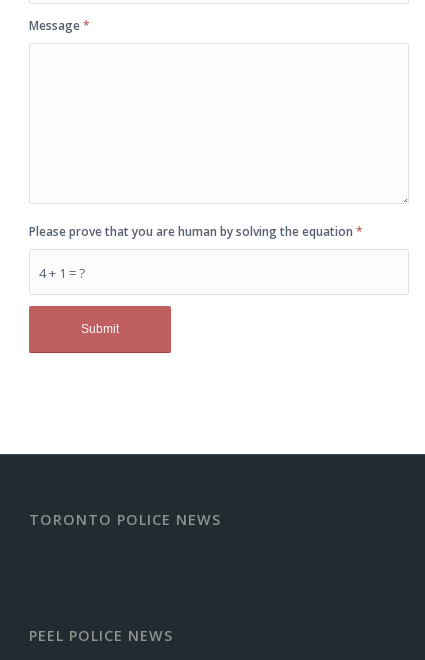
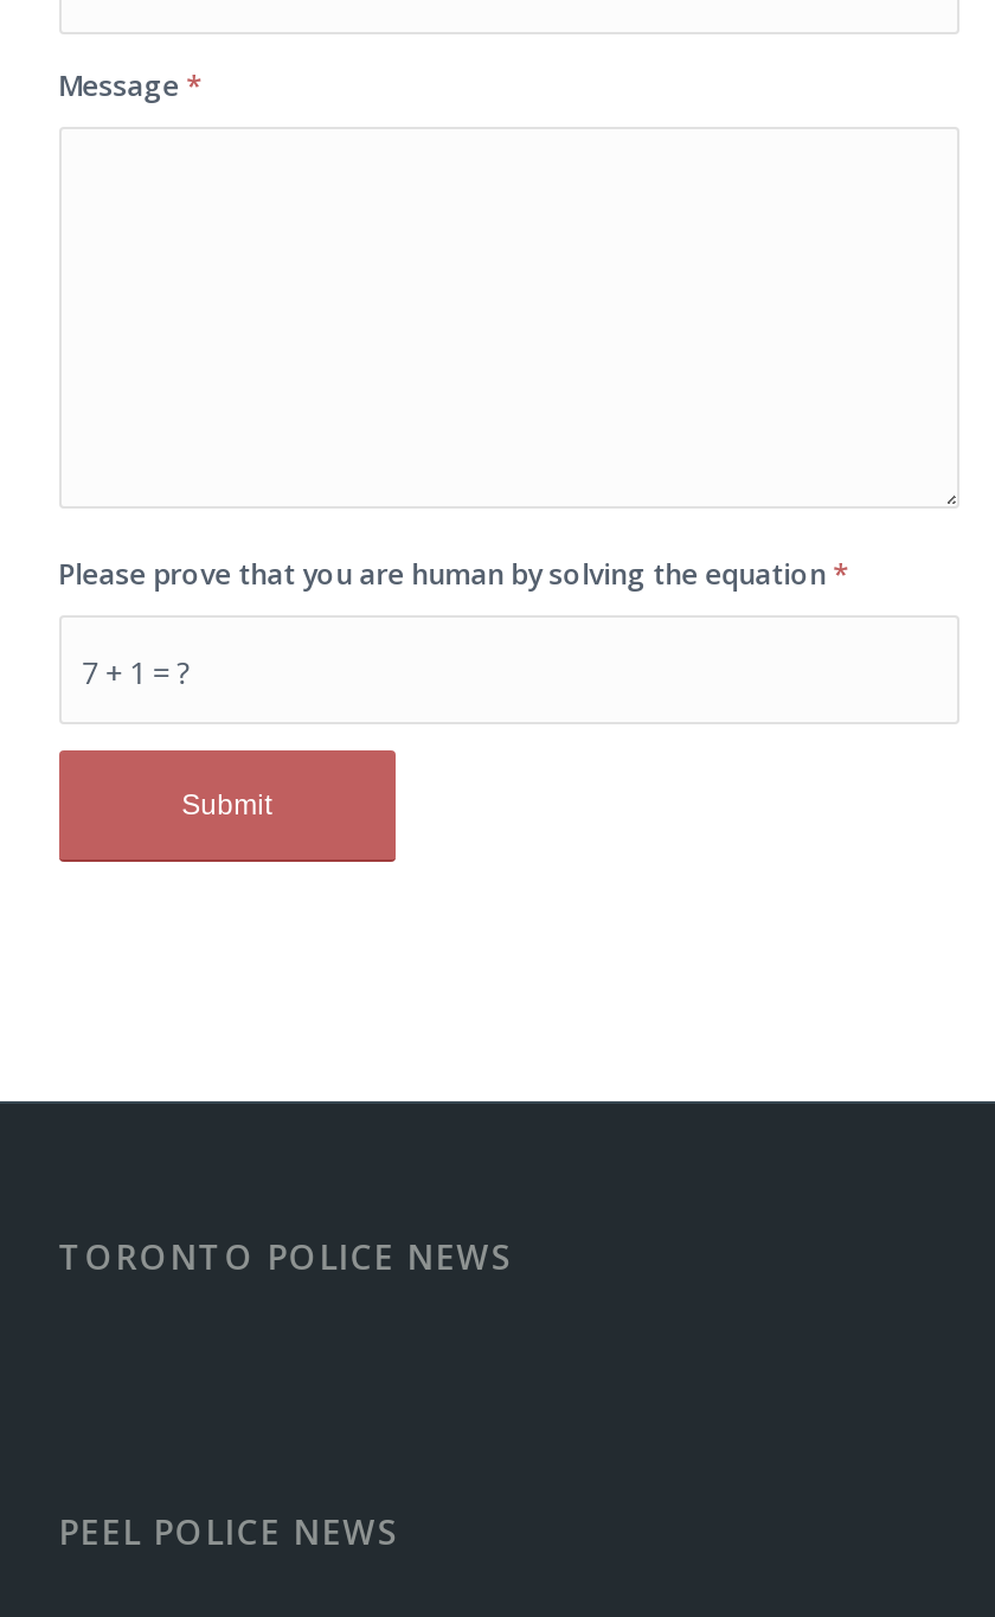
- 4 + 1 = ?
+ 7 + 1 = ?
